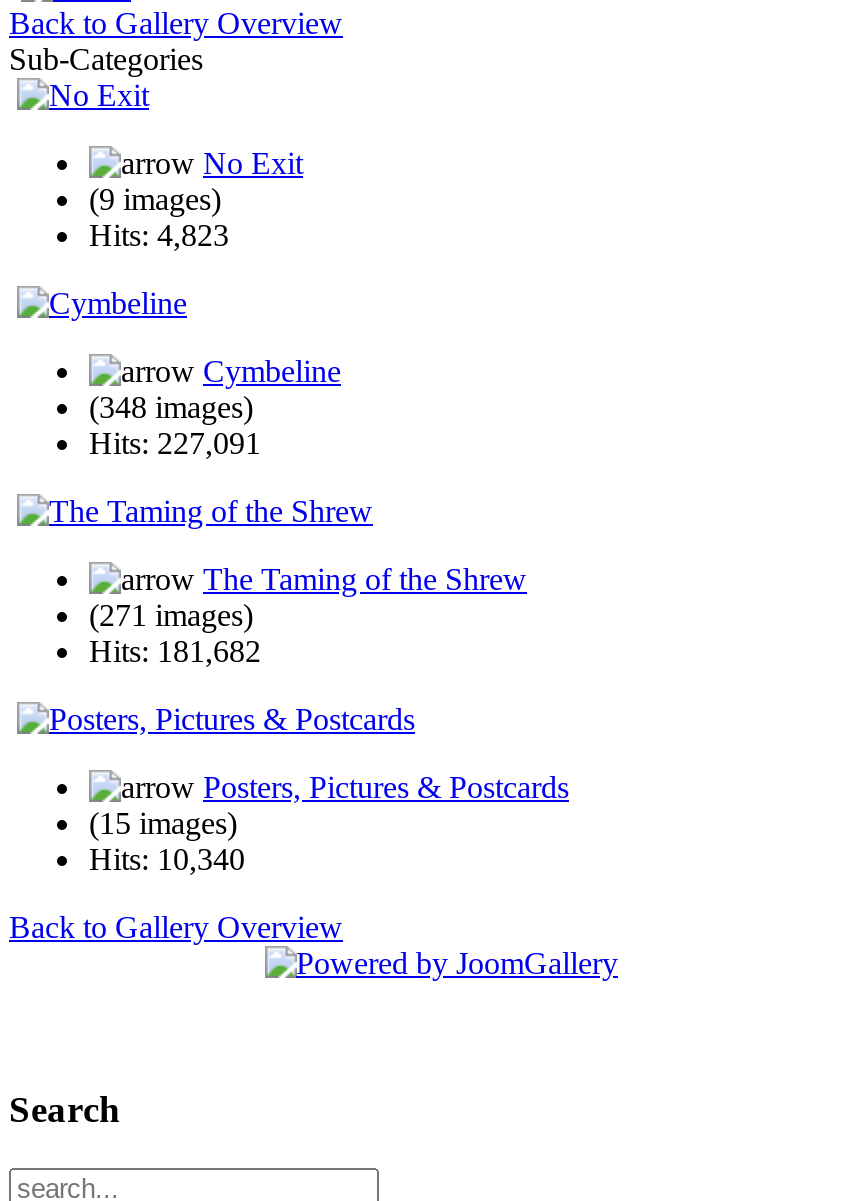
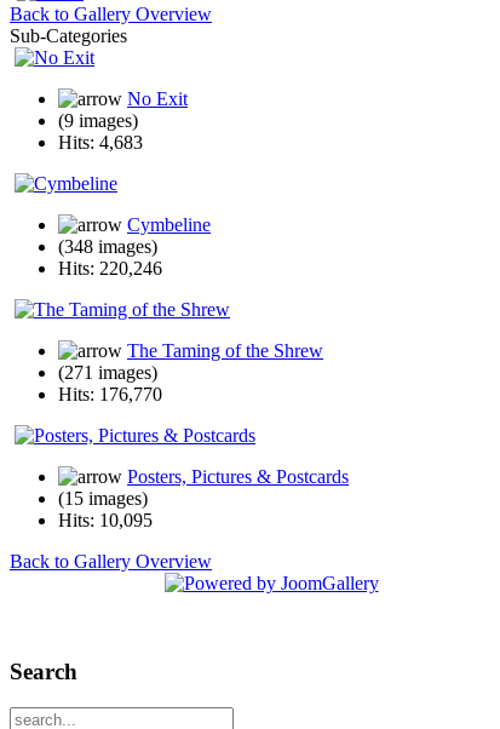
- Hits: 4,823
+ Hits: 4,683

- Hits: 227,091
+ Hits: 220,246

- Hits: 181,682
+ Hits: 176,770

- Hits: 10,340
+ Hits: 10,095
